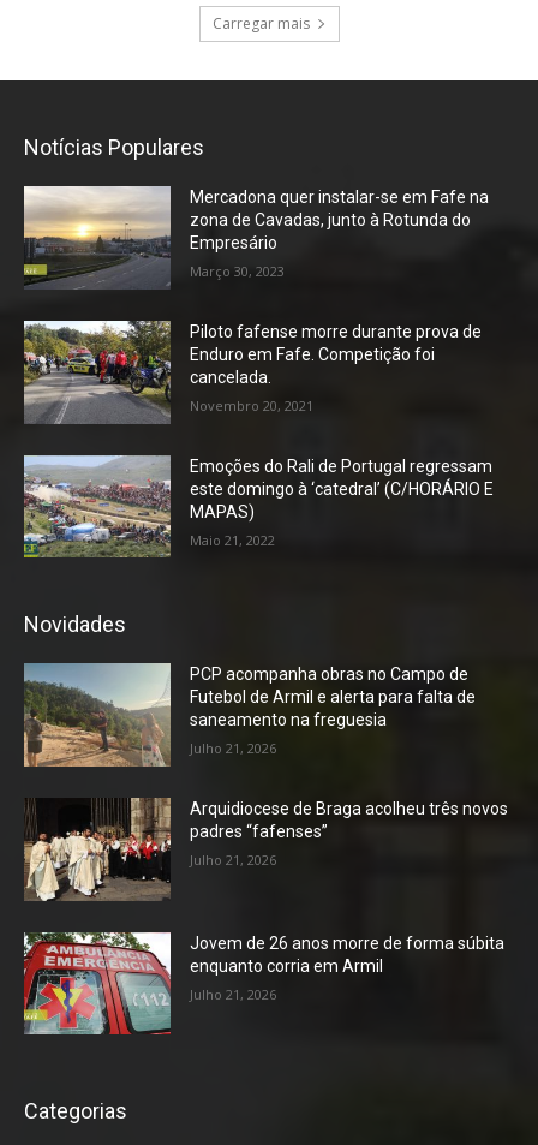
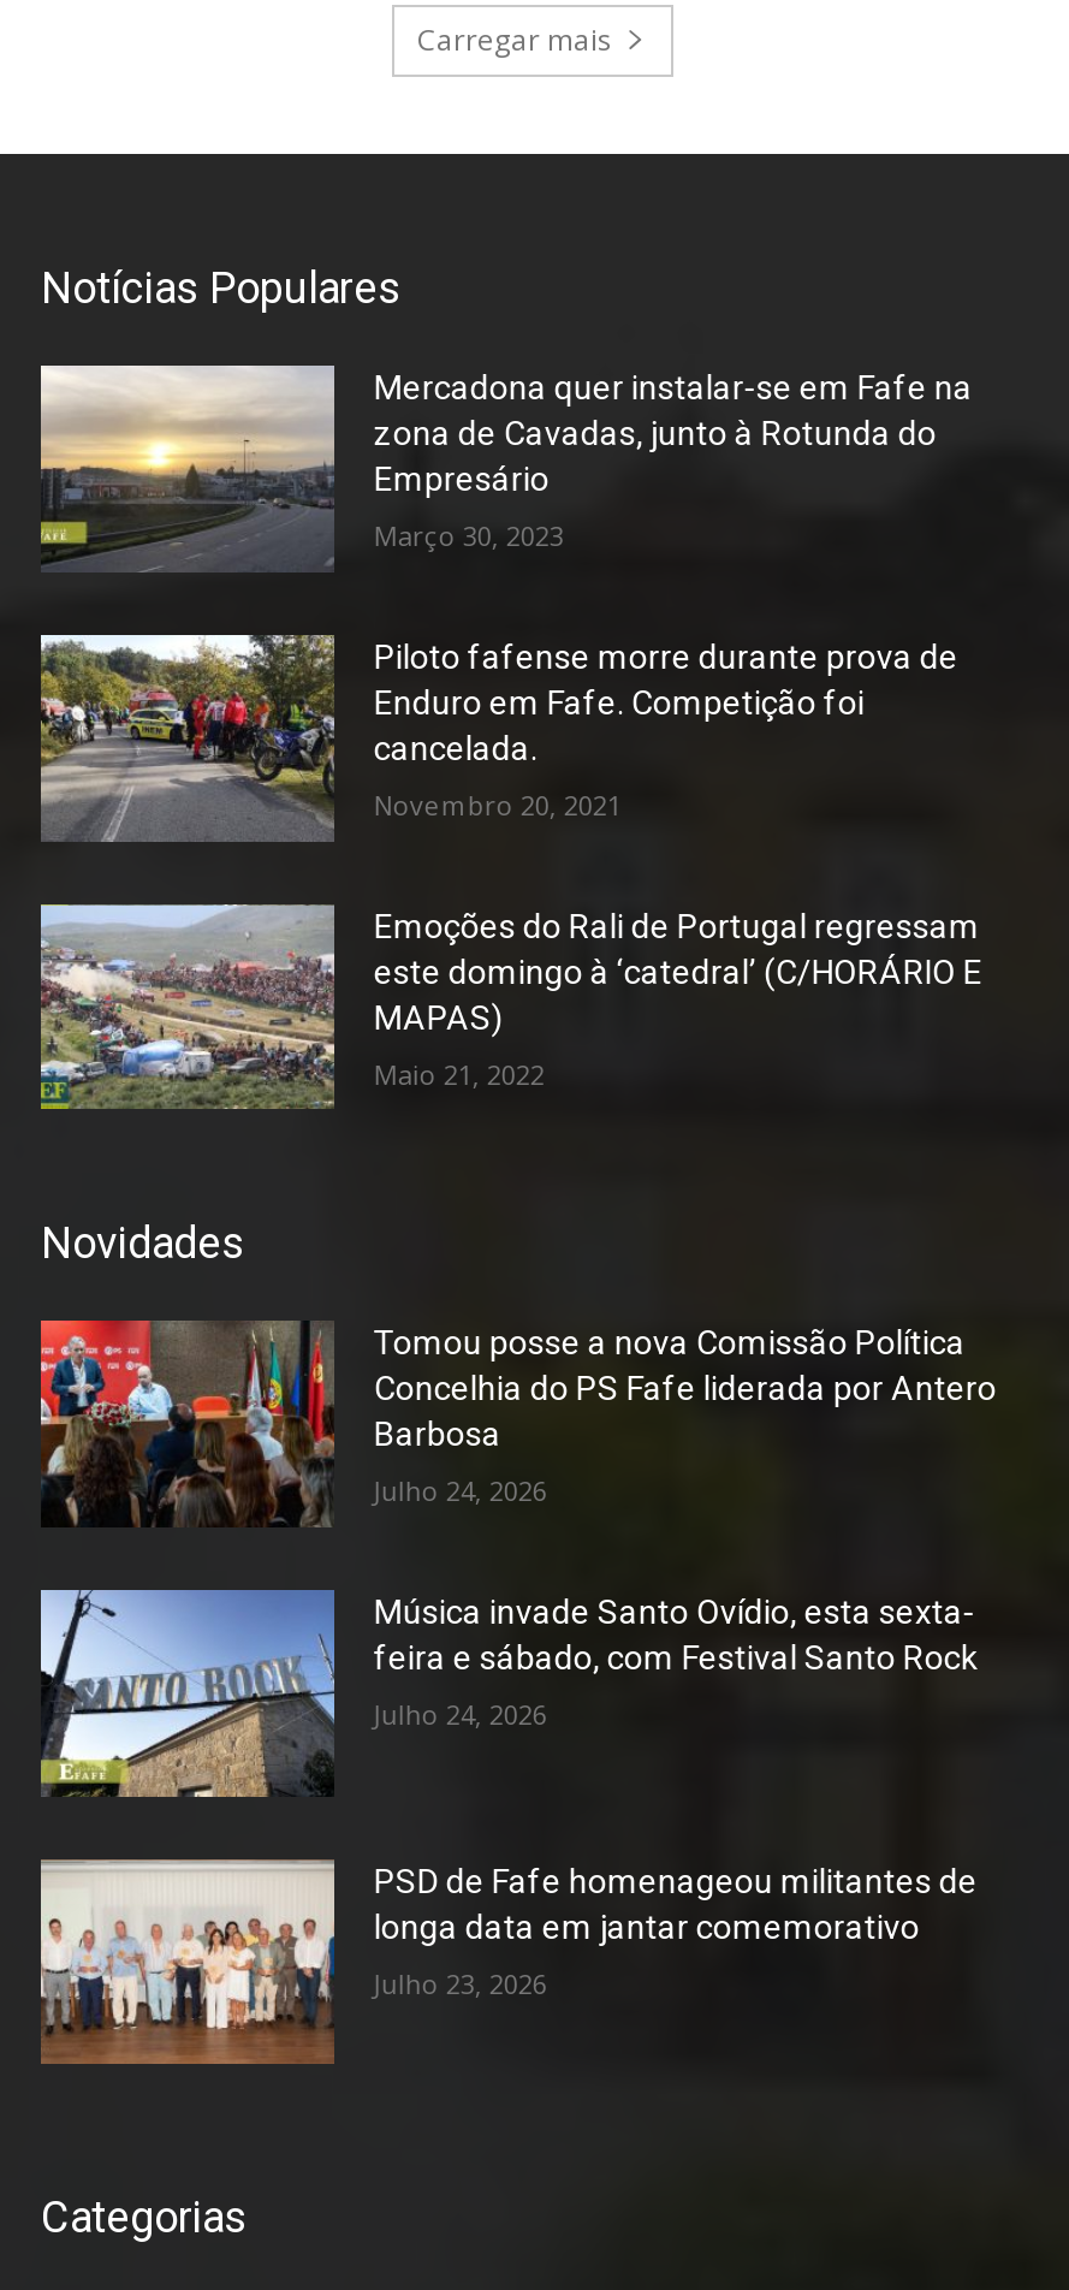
- [image]
- PCP acompanha obras no Campo de
- Futebol de Armil e alerta para falta de
- saneamento na freguesia
+ [image]
+ Tomou posse a nova Comissão Política
+ Concelhia do PS Fafe liderada por Antero
+ Barbosa

- Julho 21, 2026
+ Julho 24, 2026

- [image]
- Arquidiocese de Braga acolheu três novos
- padres “fafenses”
+ [image]
+ Música invade Santo Ovídio, esta sexta-
+ feira e sábado, com Festival Santo Rock

- Julho 21, 2026
+ Julho 24, 2026

- [image]
- Jovem de 26 anos morre de forma súbita
- enquanto corria em Armil
+ [image]
+ PSD de Fafe homenageou militantes de
+ longa data em jantar comemorativo

- Julho 21, 2026
+ Julho 23, 2026
